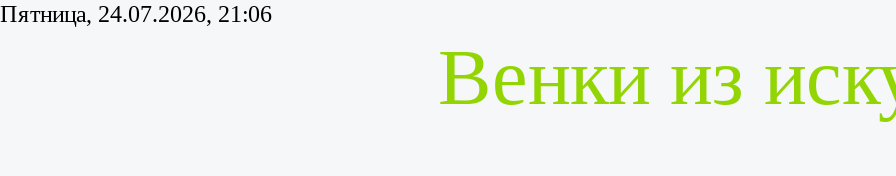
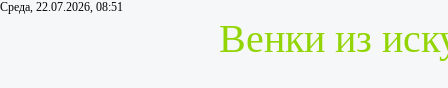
- Пятница, 24.07.2026, 21:06
+ Среда, 22.07.2026, 08:51
